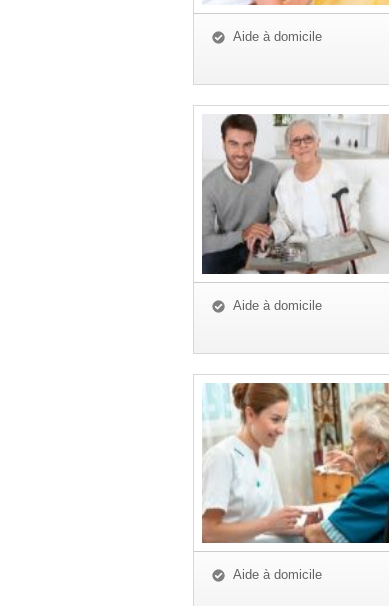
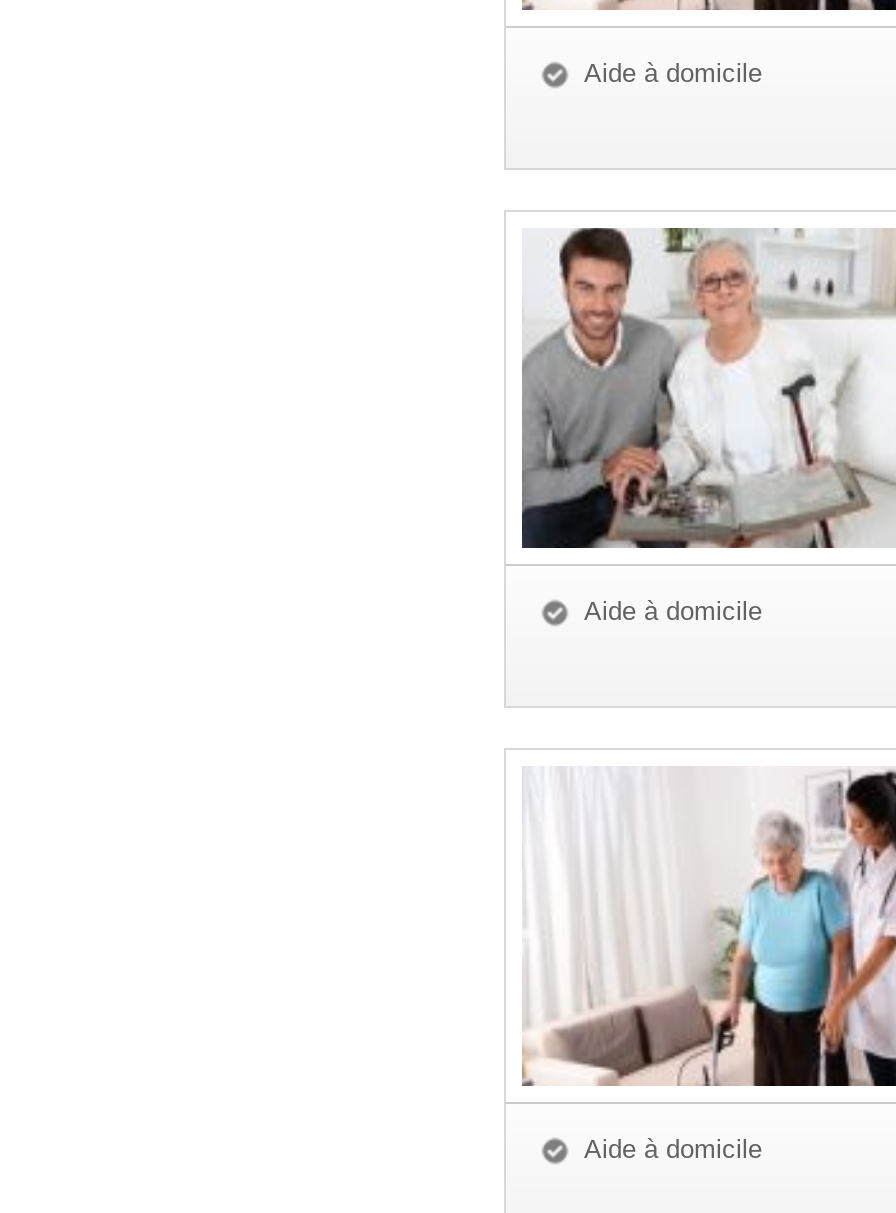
- [image]
+ [image]
